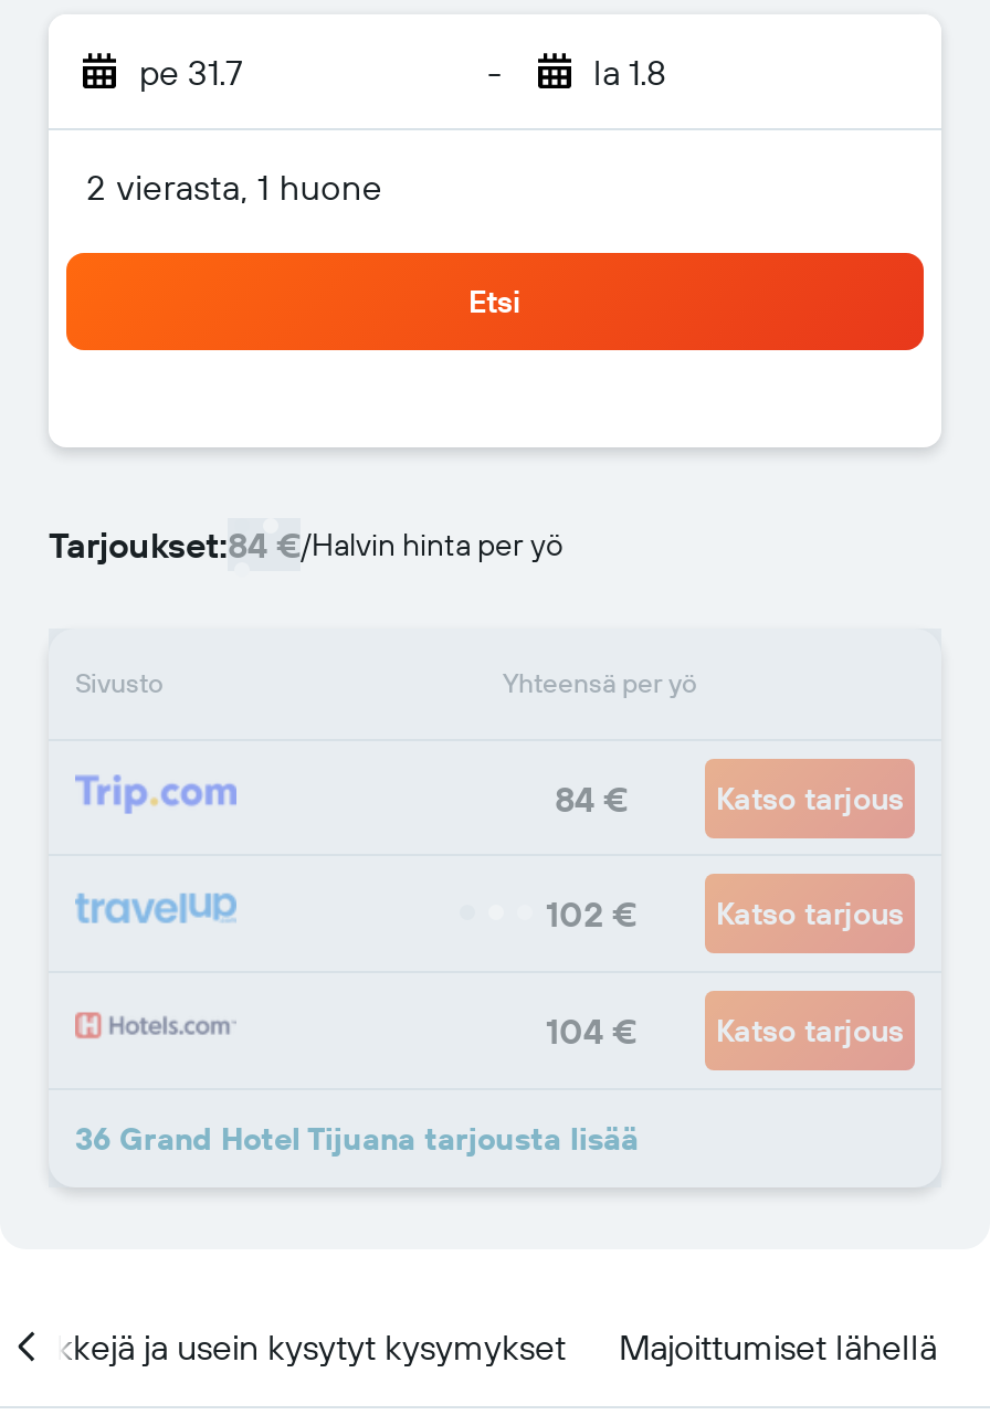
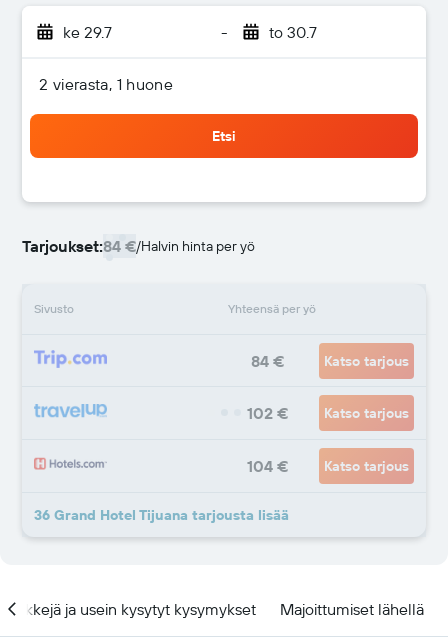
- pe 31.7
+ ke 29.7

- la 1.8
+ to 30.7
